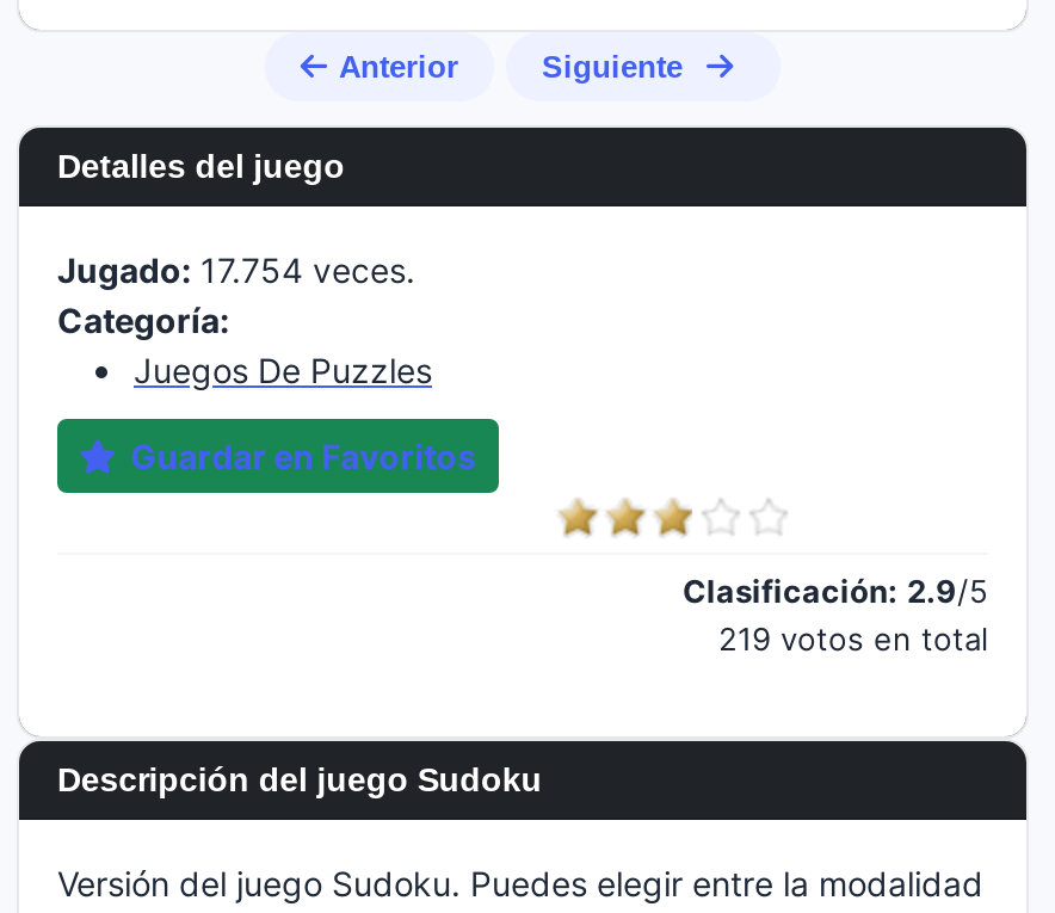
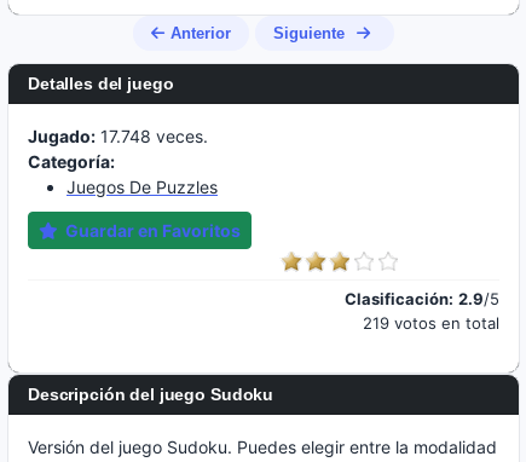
- Jugado: 17.754 veces.
+ Jugado: 17.748 veces.
